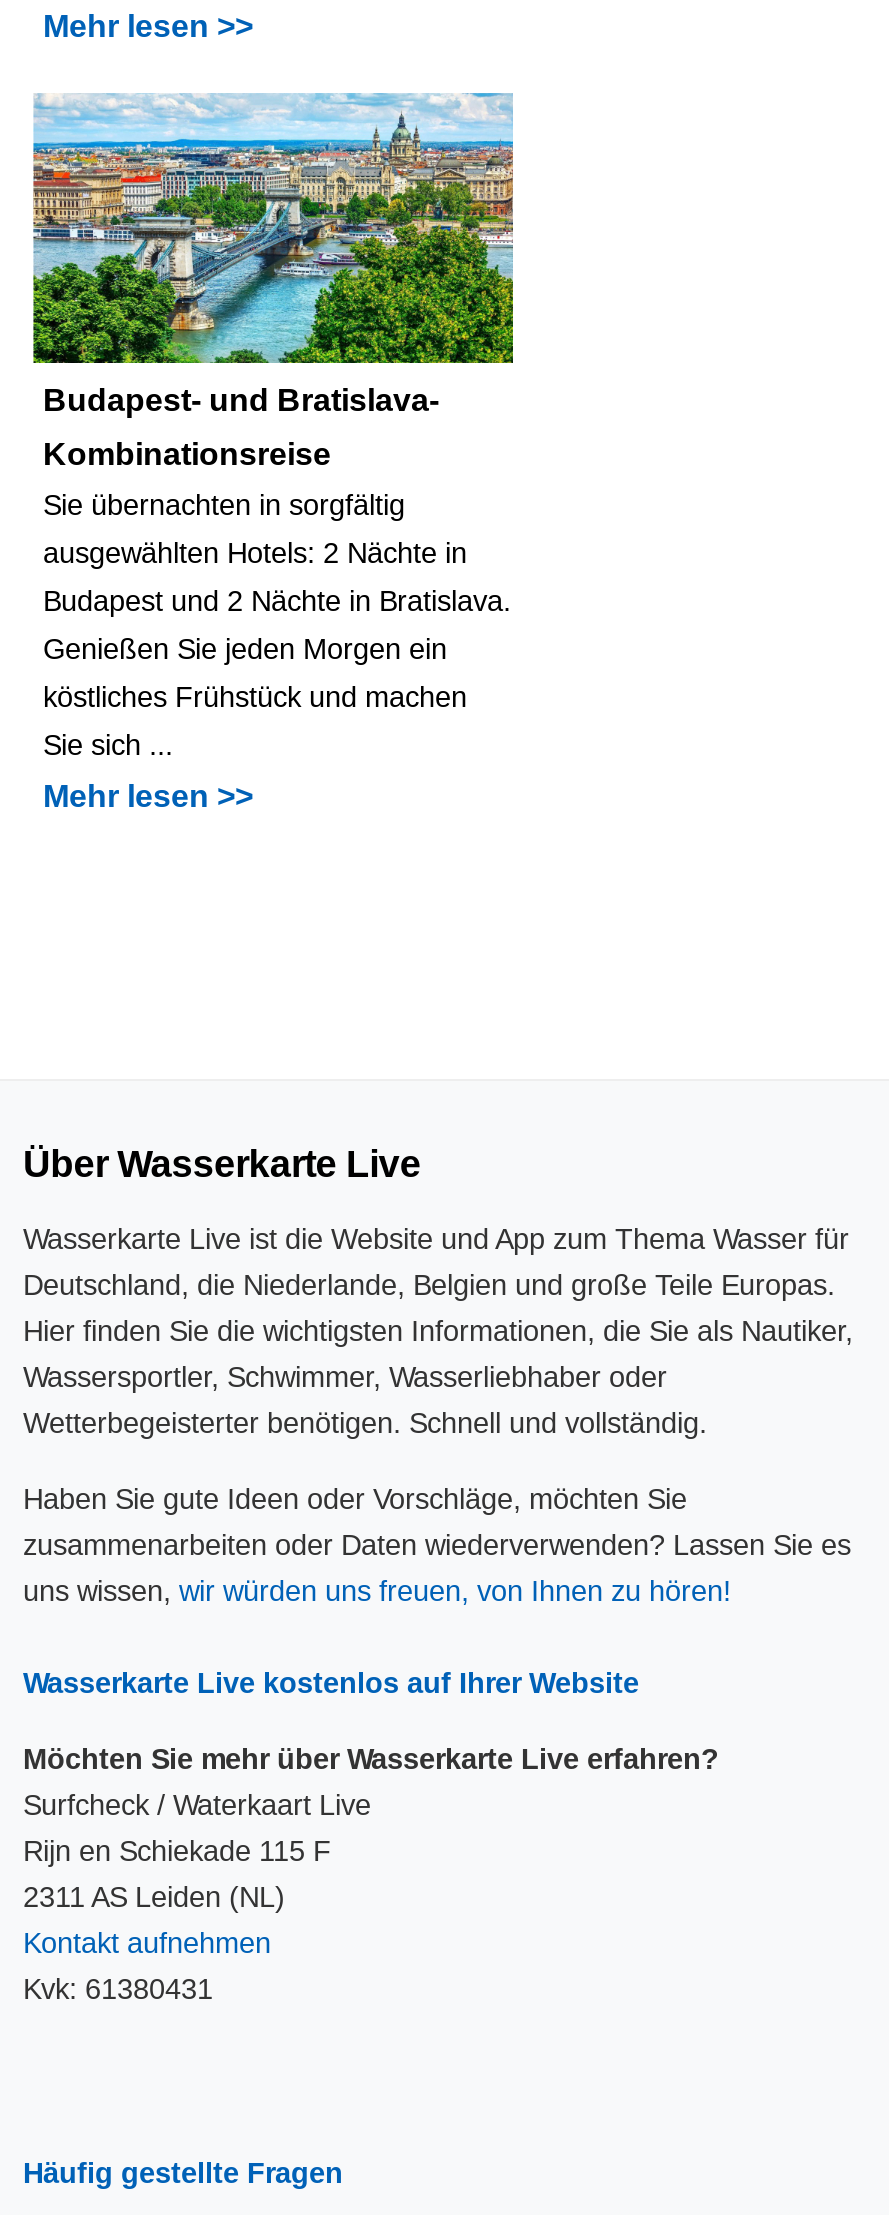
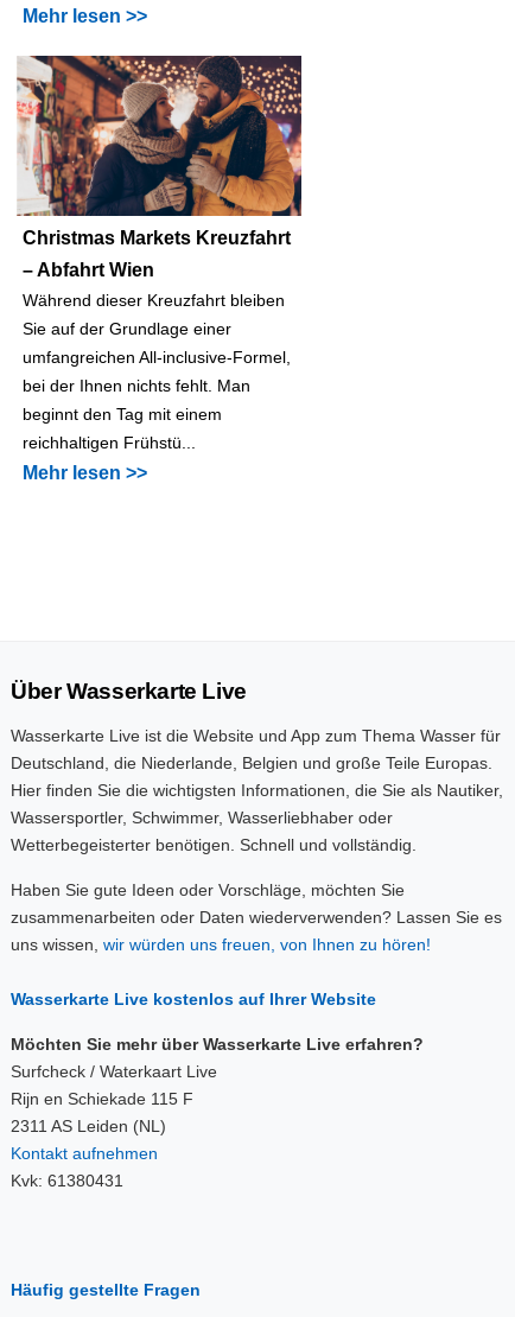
- [image]
- Budapest- und Bratislava-
+ [image]
+ Christmas Markets Kreuzfahrt

- Kombinationsreise
+ – Abfahrt Wien

- Sie übernachten in sorgfältig
+ Während dieser Kreuzfahrt bleiben

- ausgewählten Hotels: 2 Nächte in
+ Sie auf der Grundlage einer

- Budapest und 2 Nächte in Bratislava.
+ umfangreichen All-inclusive-Formel,

- Genießen Sie jeden Morgen ein
+ bei der Ihnen nichts fehlt. Man

- köstliches Frühstück und machen
+ beginnt den Tag mit einem

- Sie sich ...
+ reichhaltigen Frühstü...
